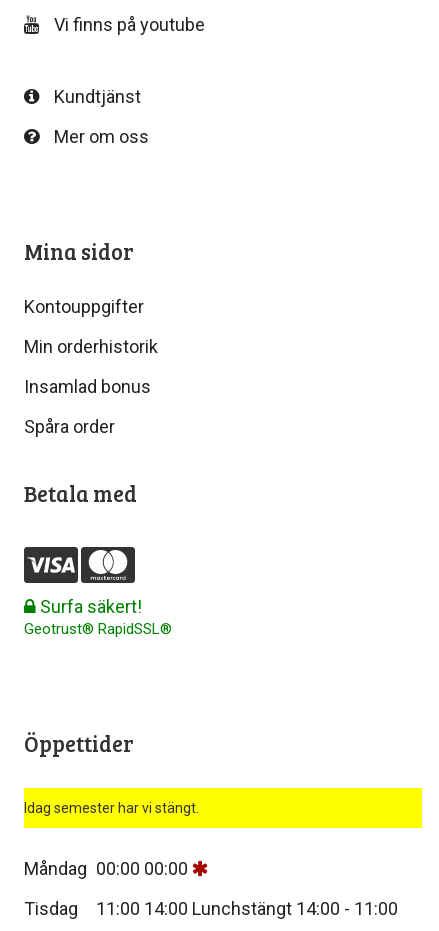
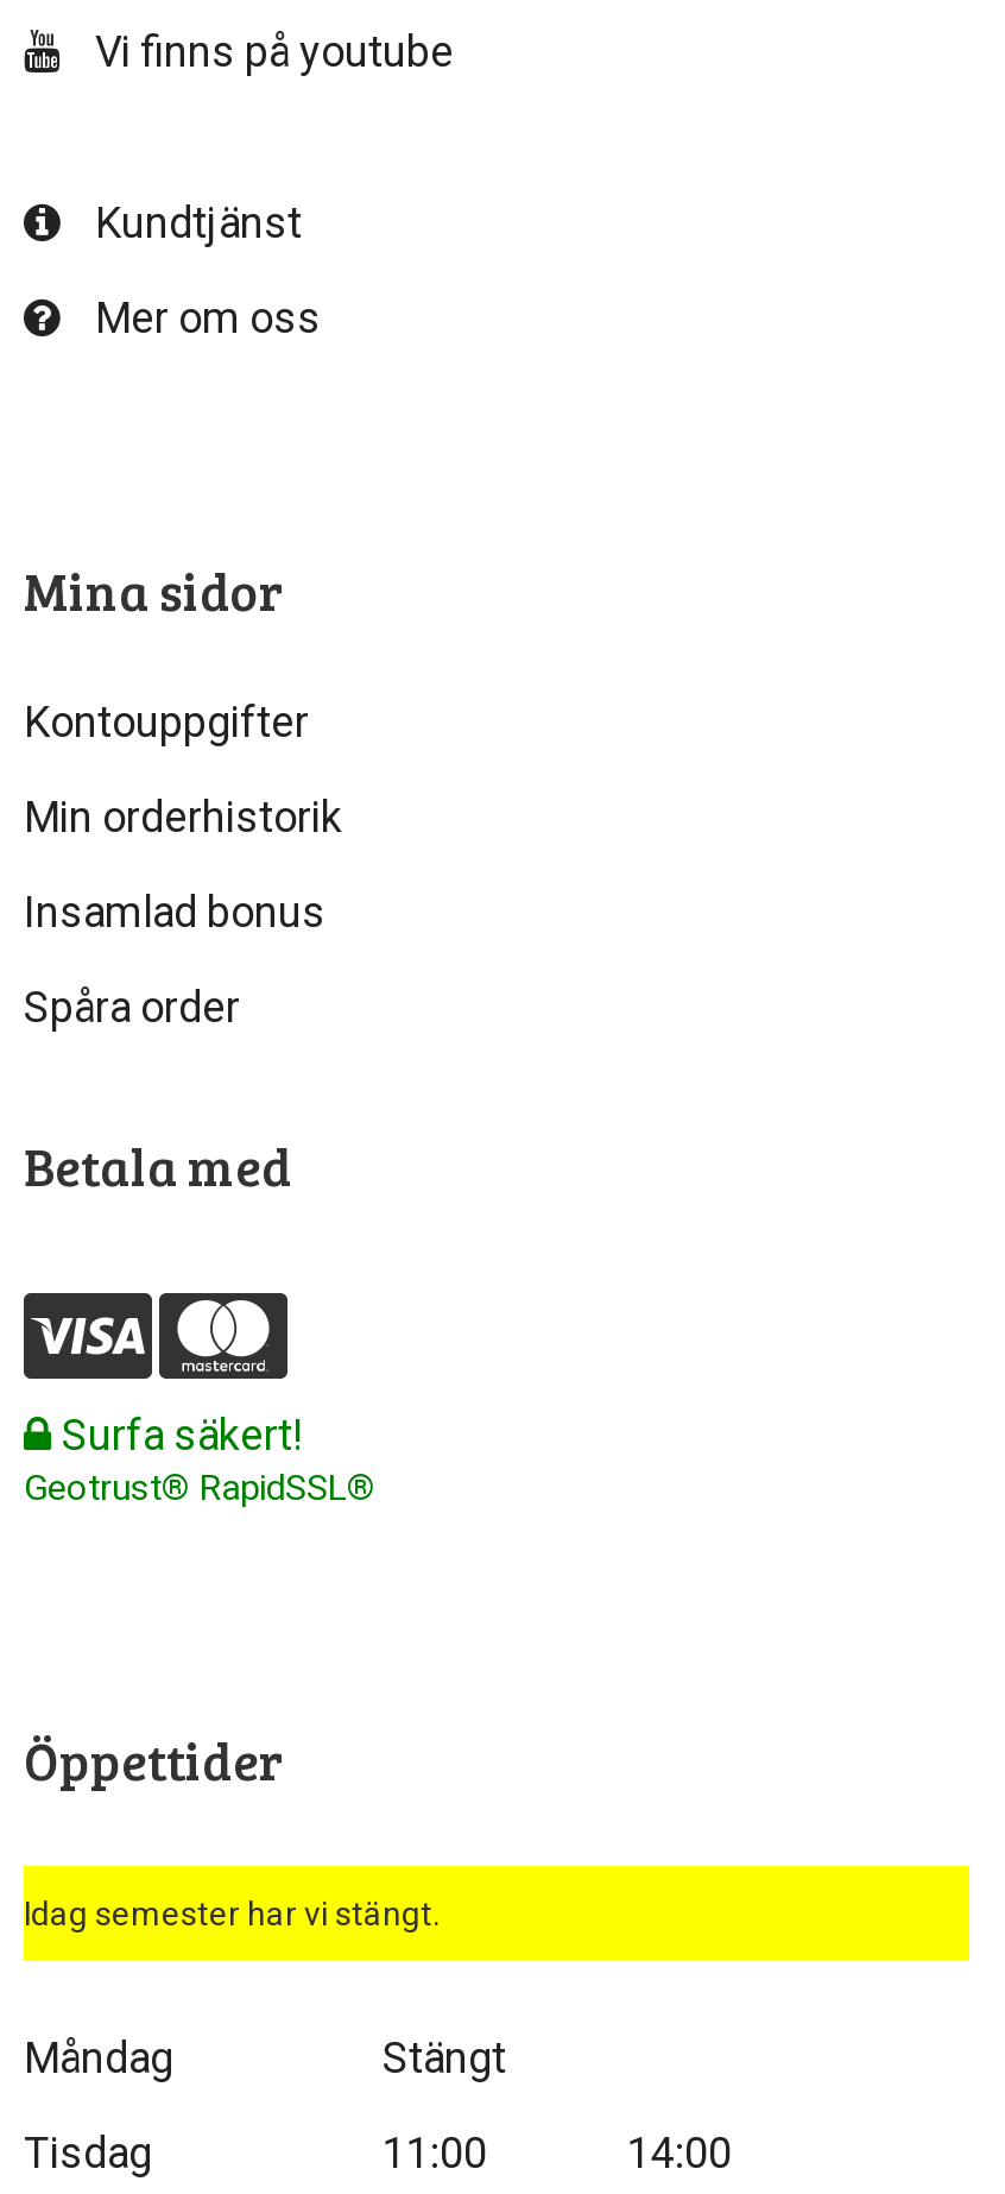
- Måndag 00:00 00:00
+ Måndag
+ Stängt

- 11:00 14:00 Lunchstängt 14:00 - 11:00
+ 11:00
+ 14:00
